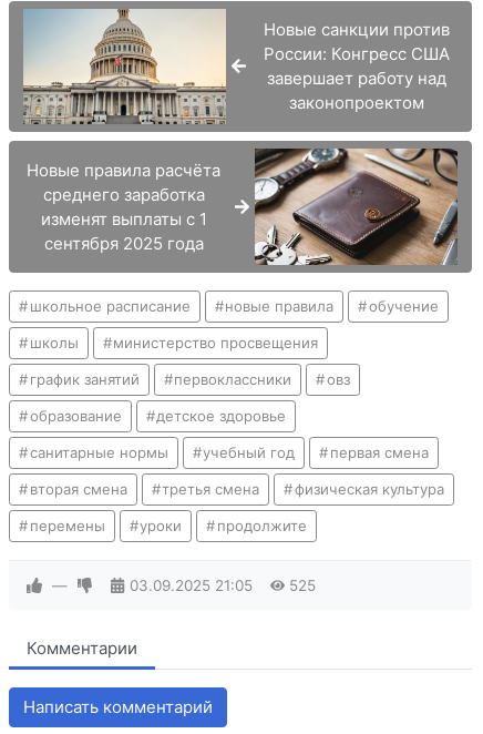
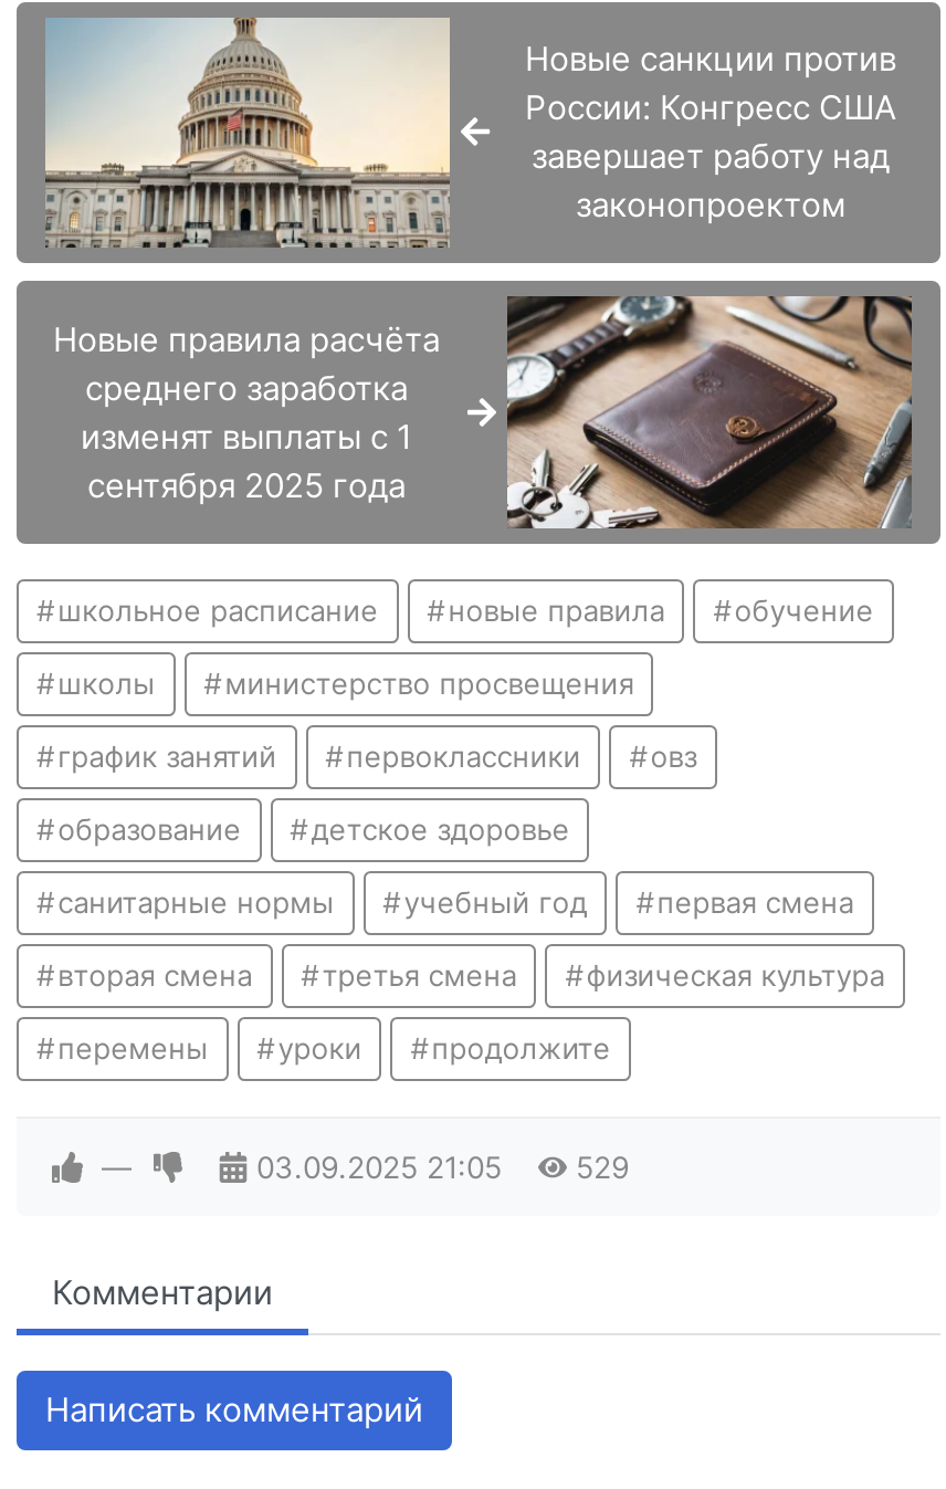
- 03.09.2025 21:05 525
+ 03.09.2025 21:05 529
